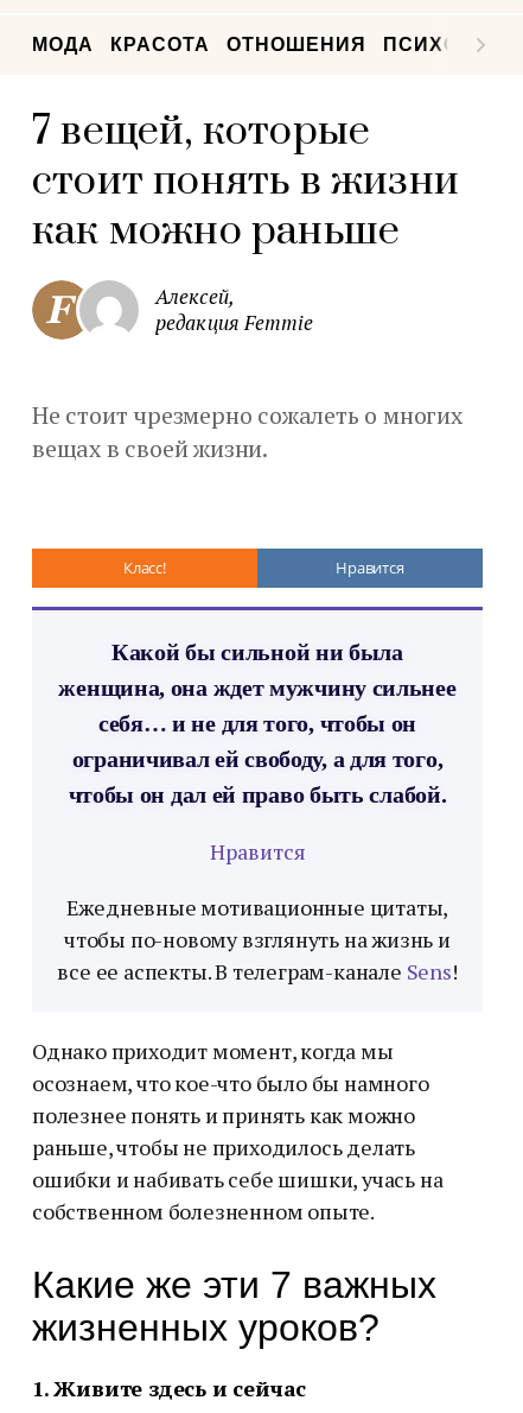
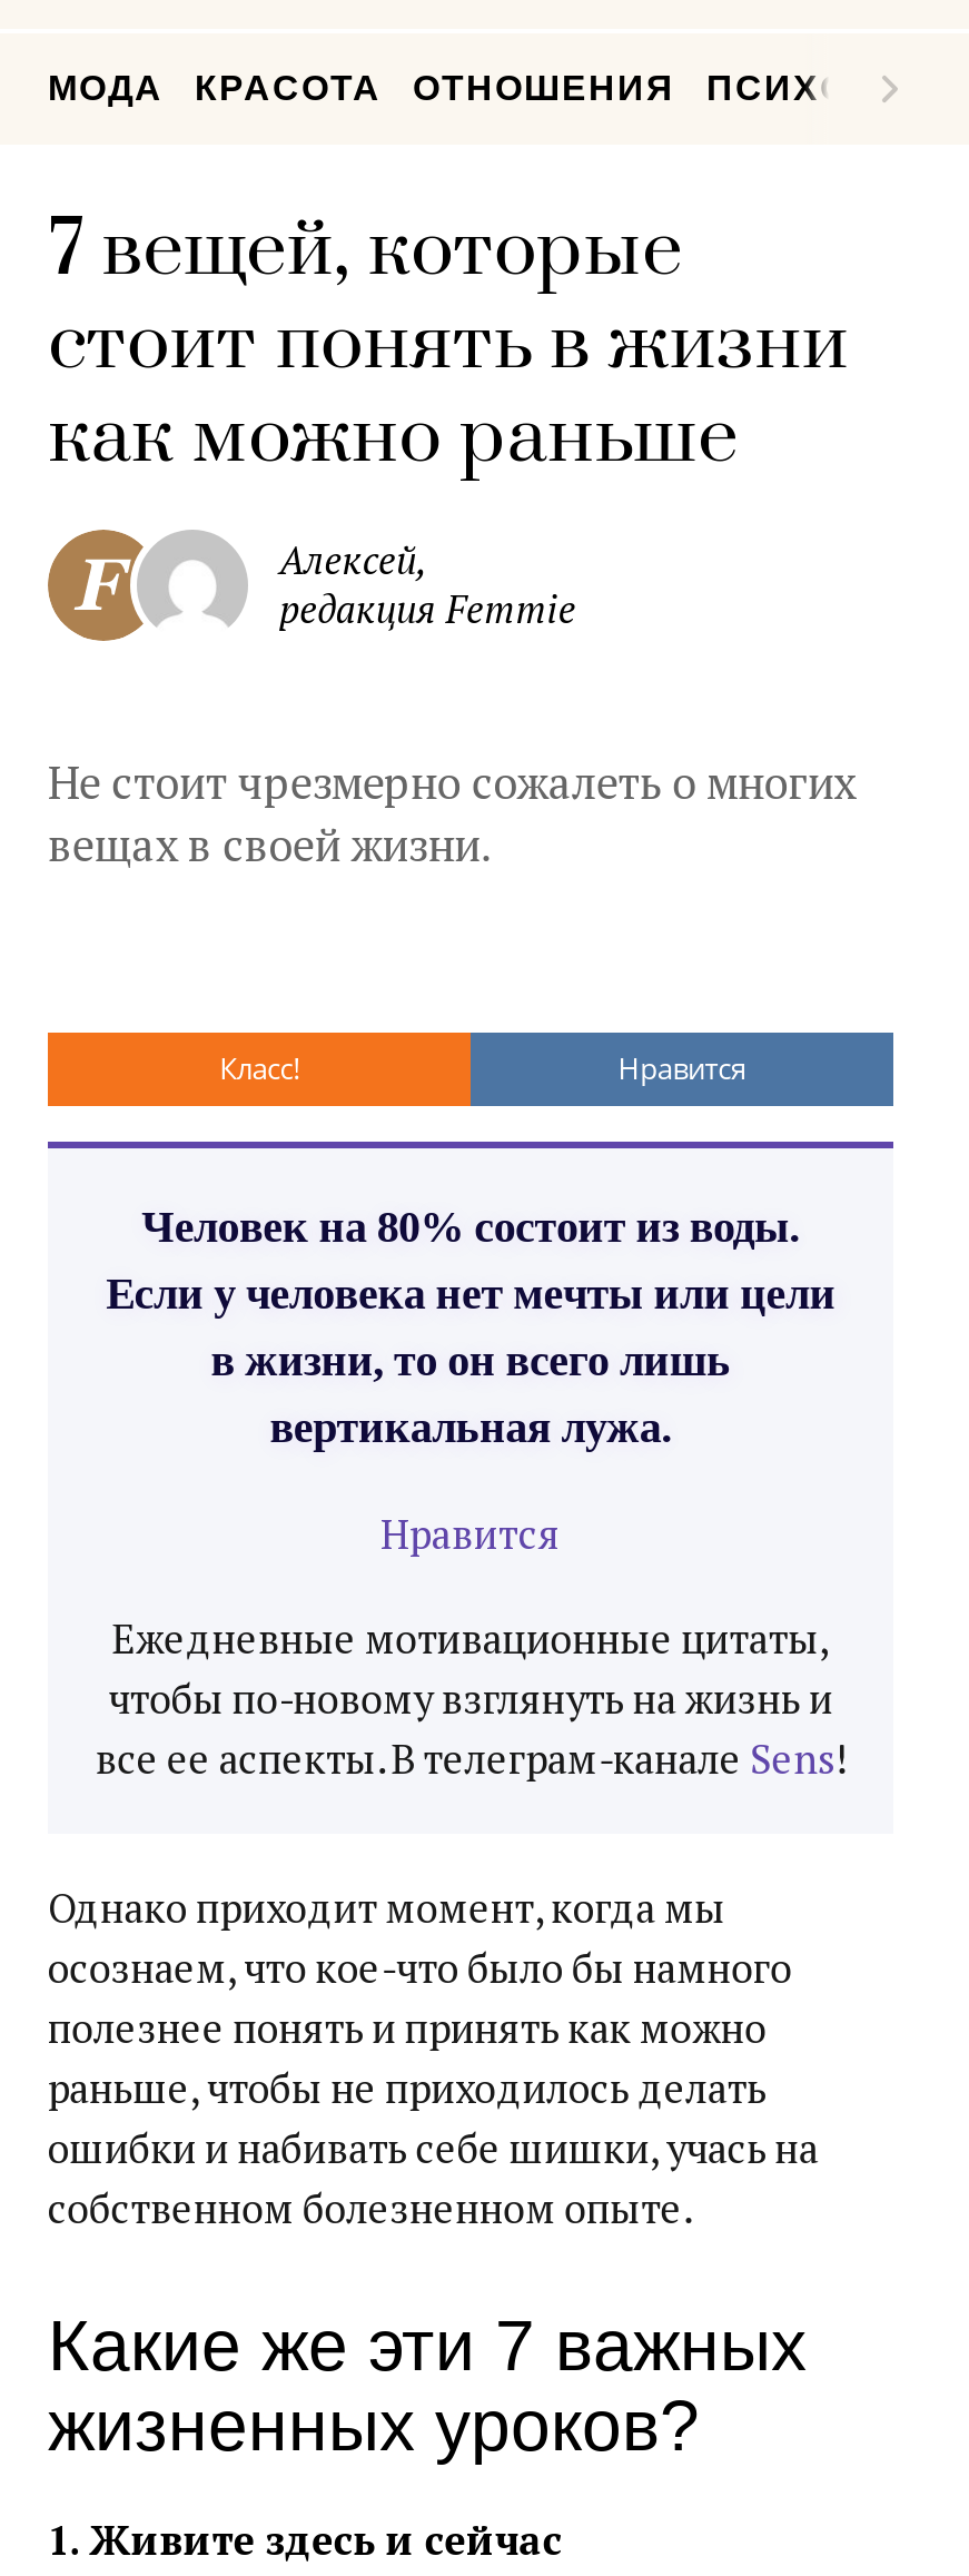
- Какой бы сильной ни была
- женщина, она ждет мужчину сильнее
- себя… и не для того, чтобы он
- ограничивал ей свободу, а для того,
- чтобы он дал ей право быть слабой.
+ Человек на 80% состоит из воды.
+ Если у человека нет мечты или цели
+ в жизни, то он всего лишь
+ вертикальная лужа.
